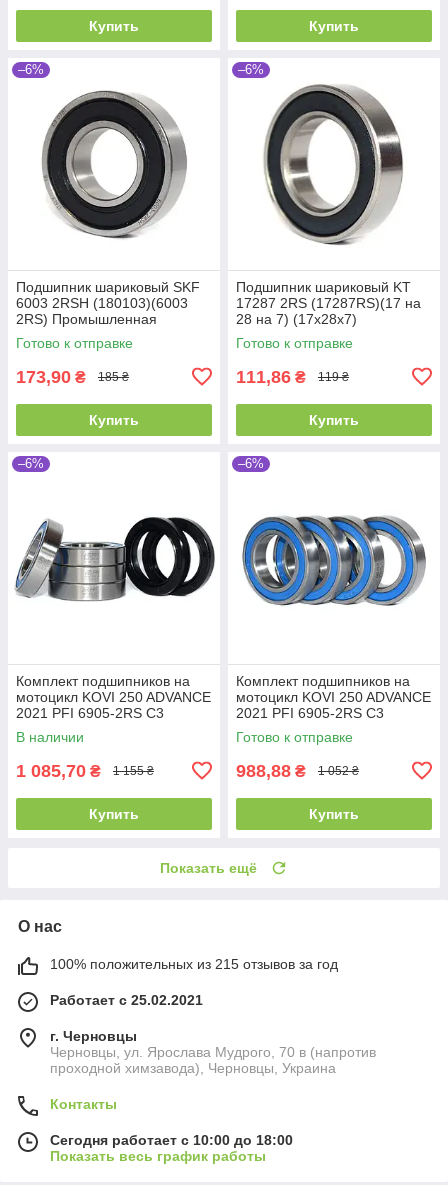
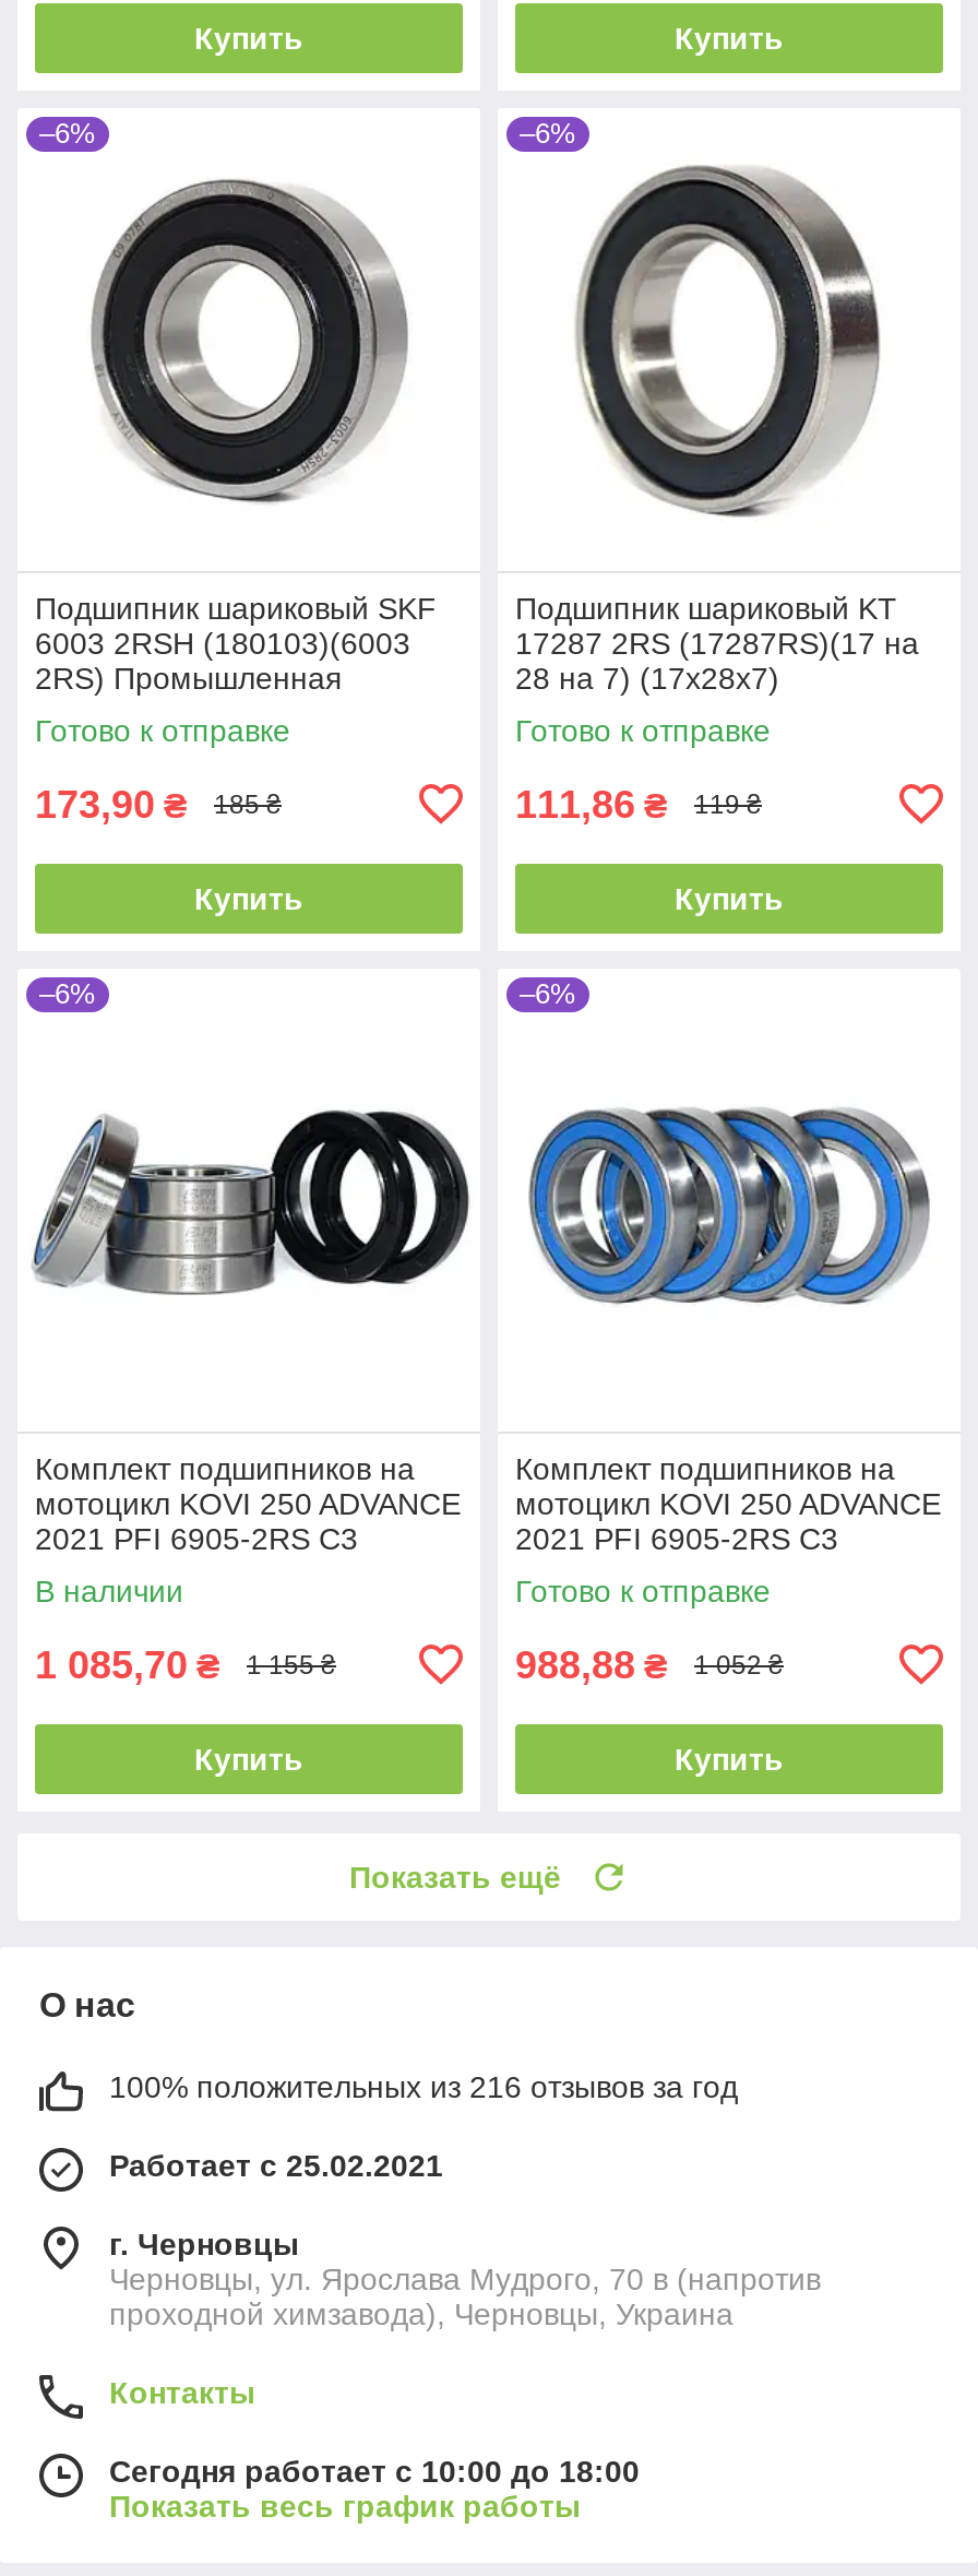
- 100% положительных из 215 отзывов за год
+ 100% положительных из 216 отзывов за год
